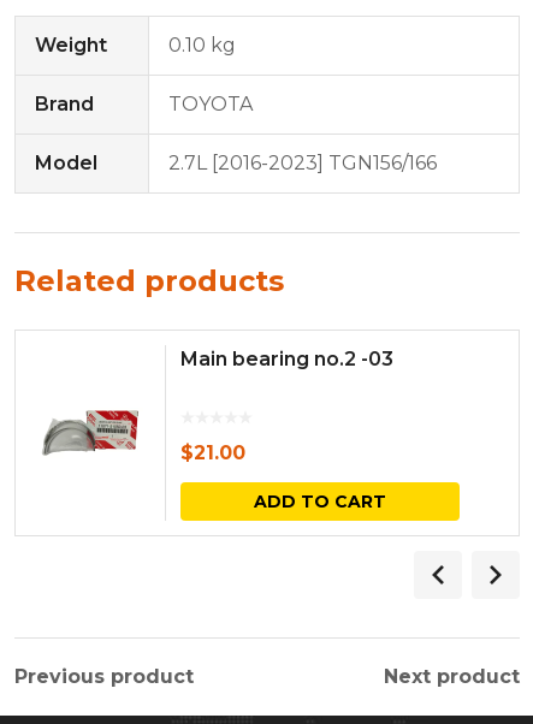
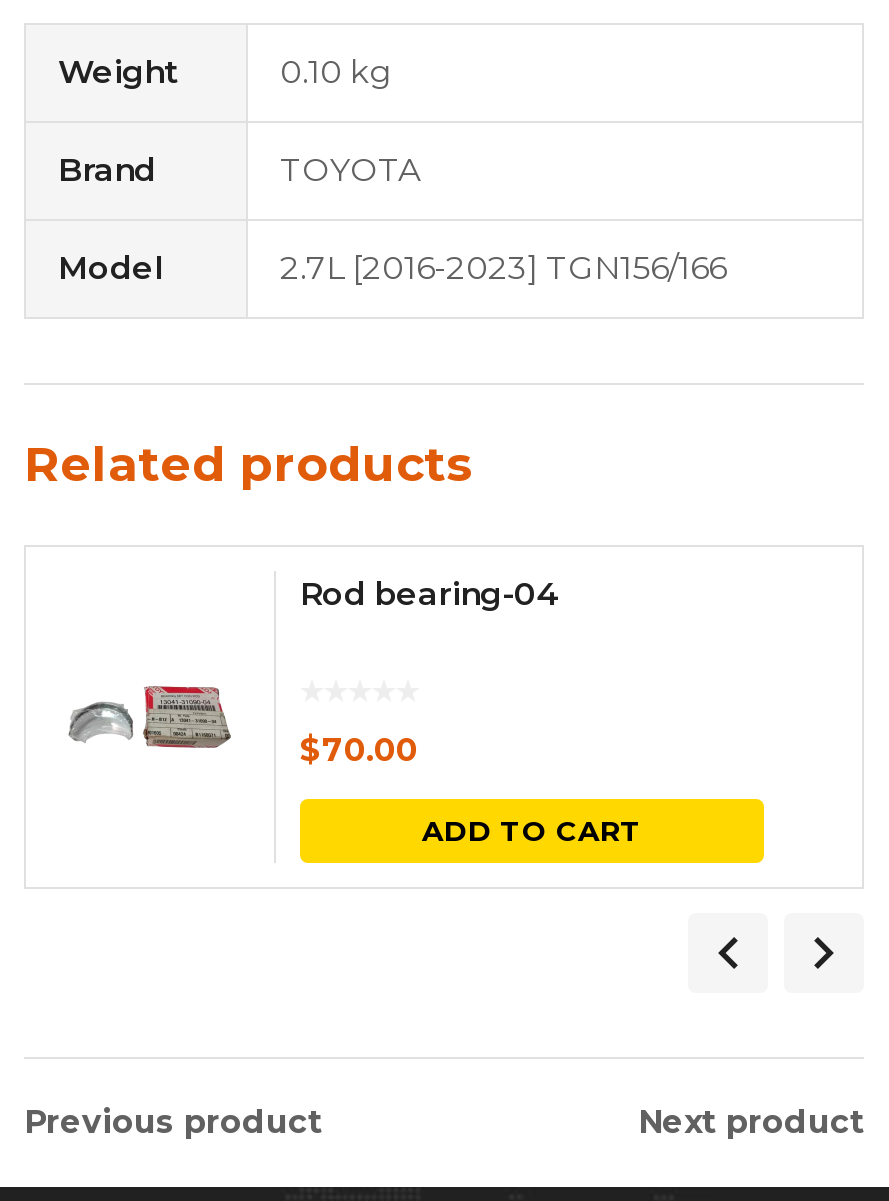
- Main bearing no.2 -03
+ Rod bearing-04

- [image]
- $21.00
+ [image]
+ $70.00
